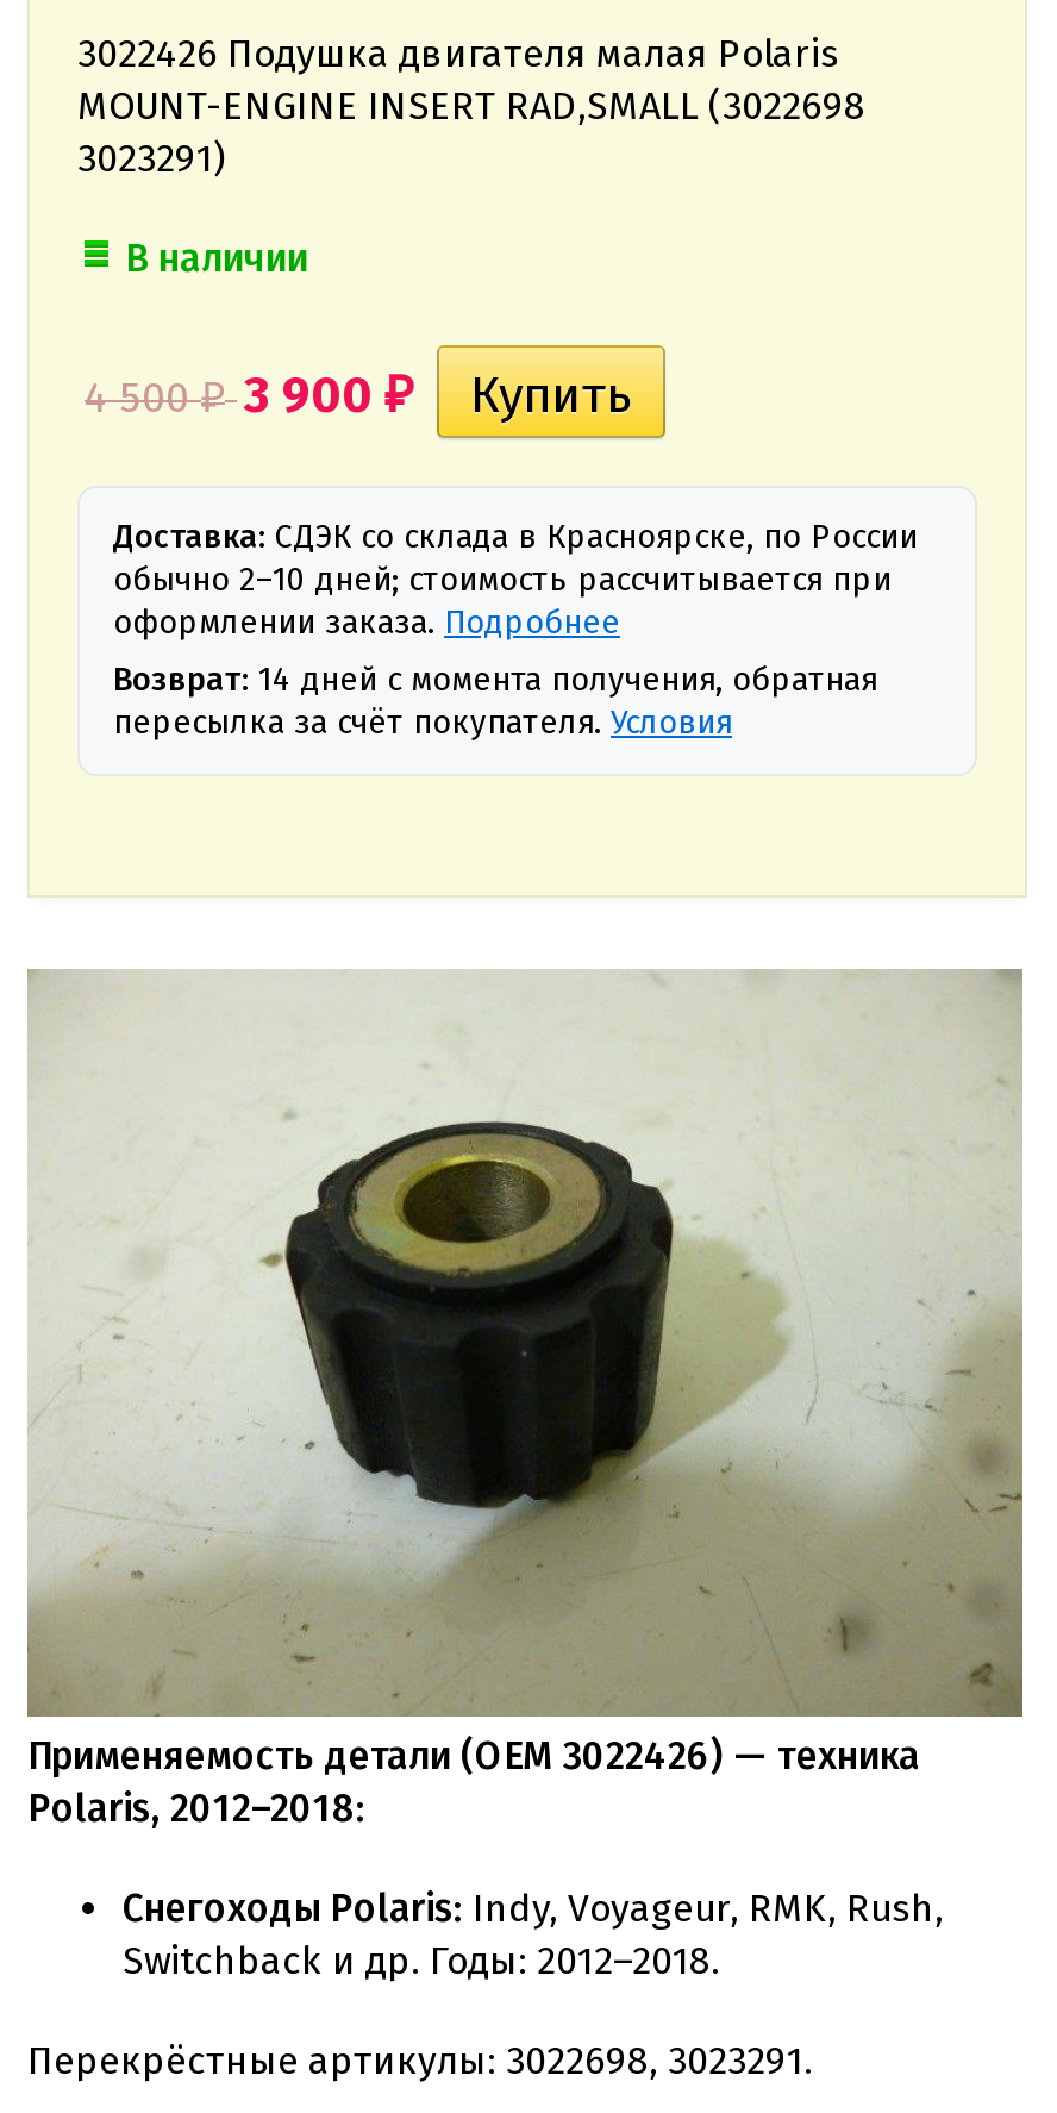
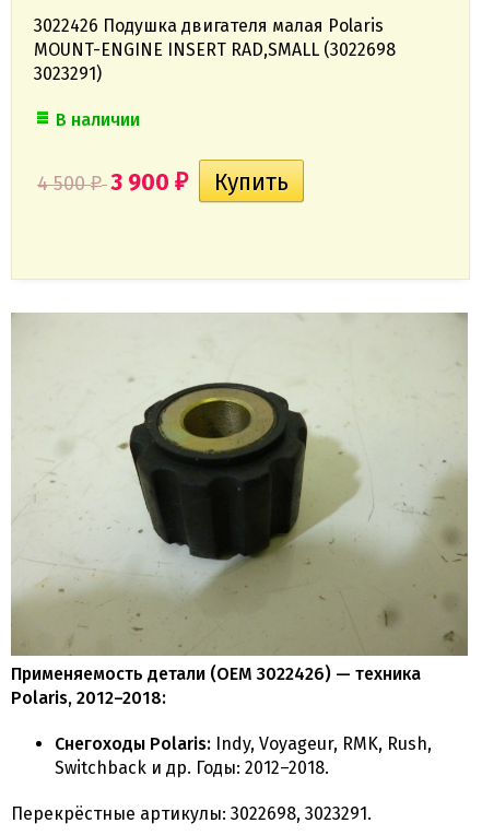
- Доставка: СДЭК со склада в Красноярске, по России
- обычно 2–10 дней; стоимость рассчитывается при
- оформлении заказа. Подробнее
- Возврат: 14 дней с момента получения, обратная
- пересылка за счёт покупателя. Условия
